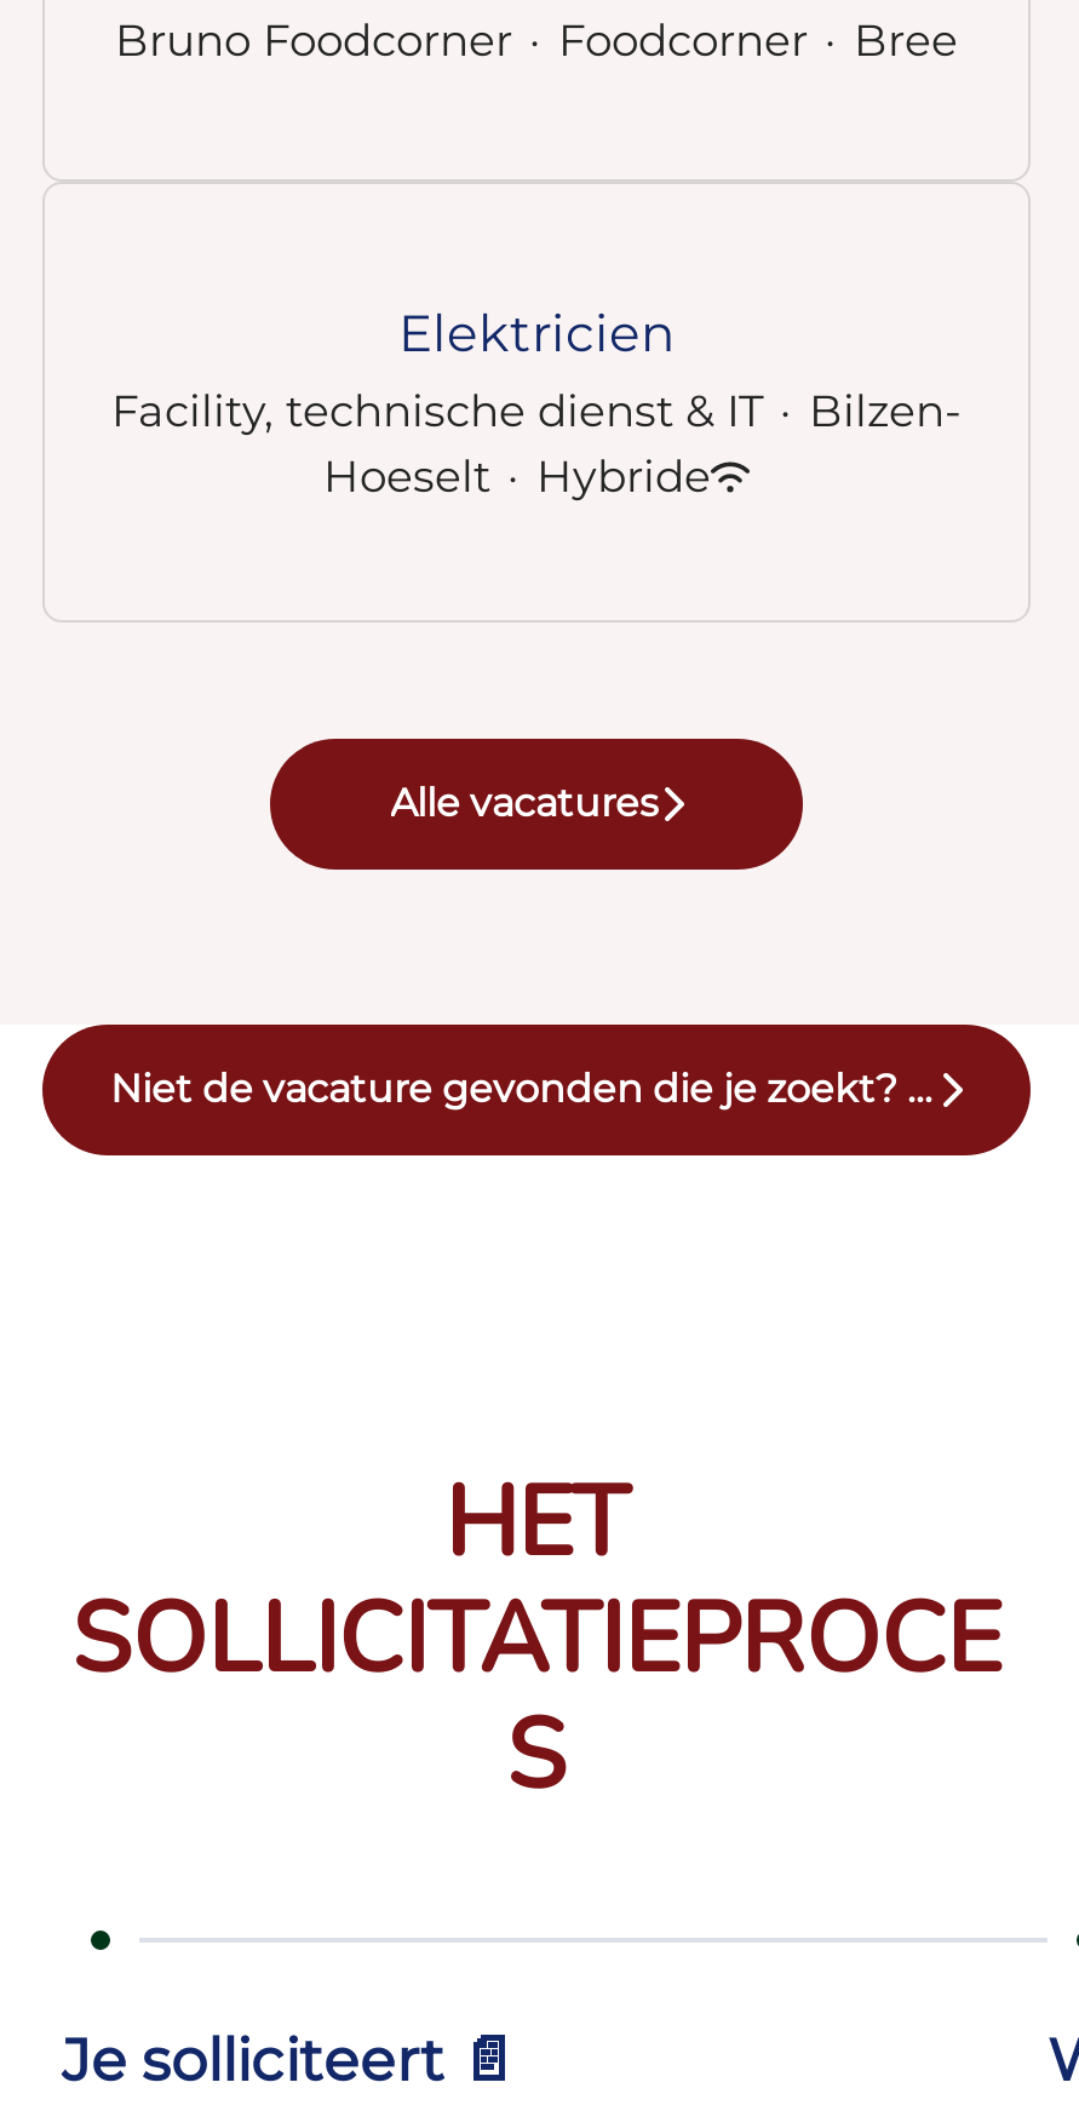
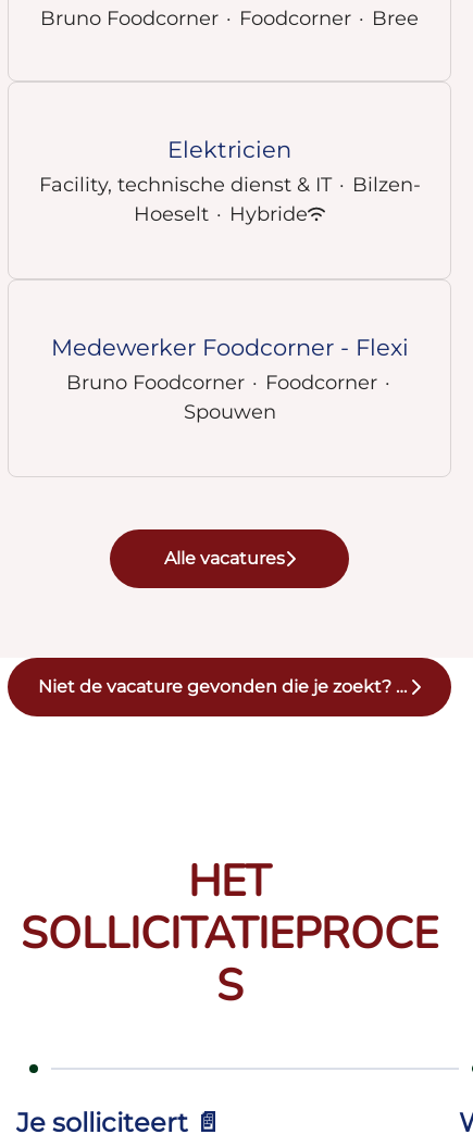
+ Medewerker Foodcorner - Flexi
+ Bruno Foodcorner · Foodcorner ·
+ Spouwen
